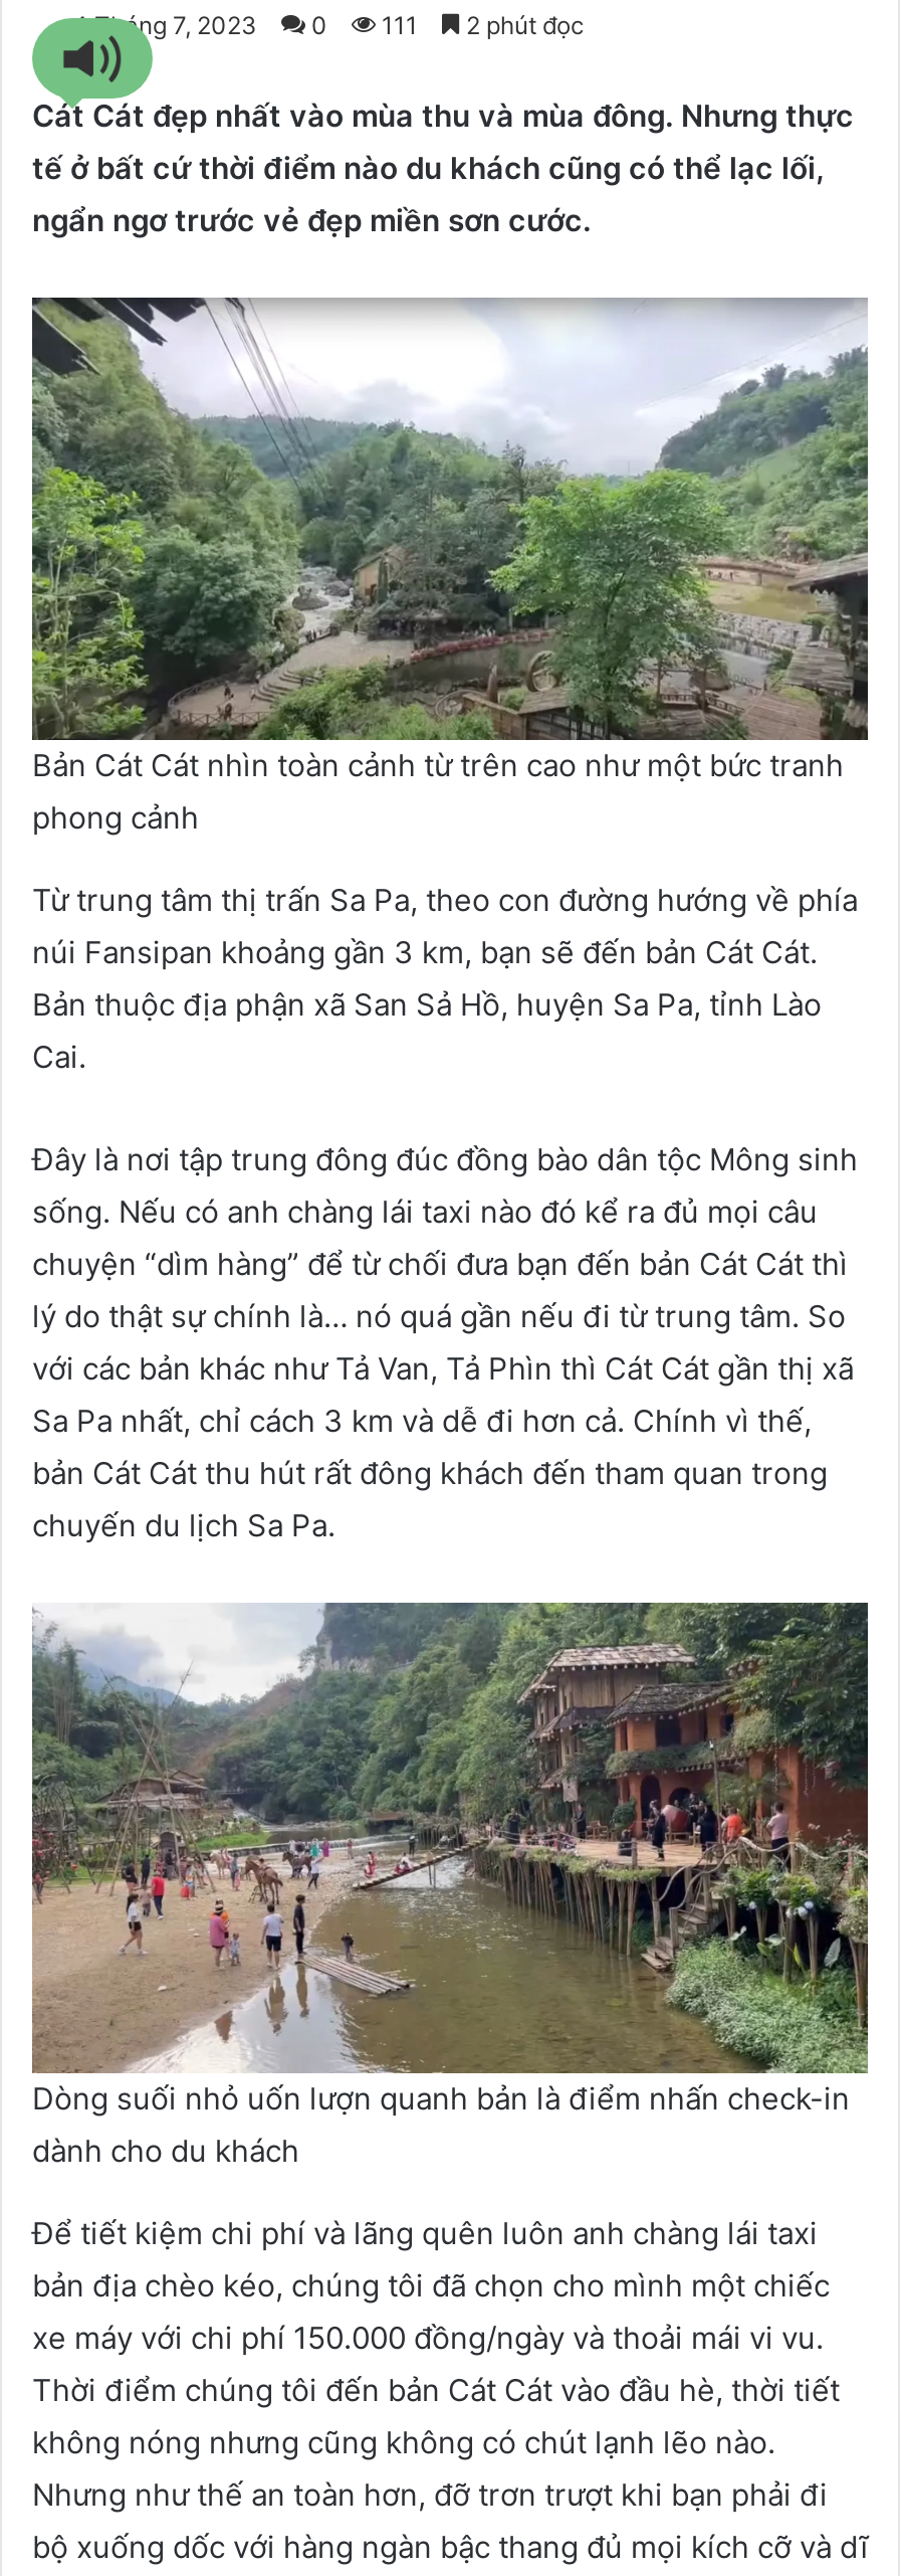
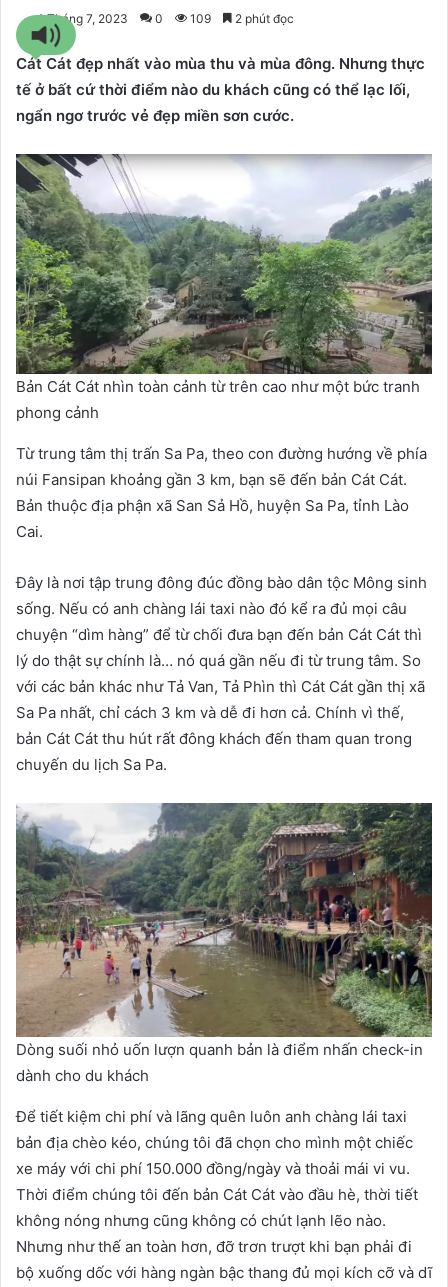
- 111
+ 109
